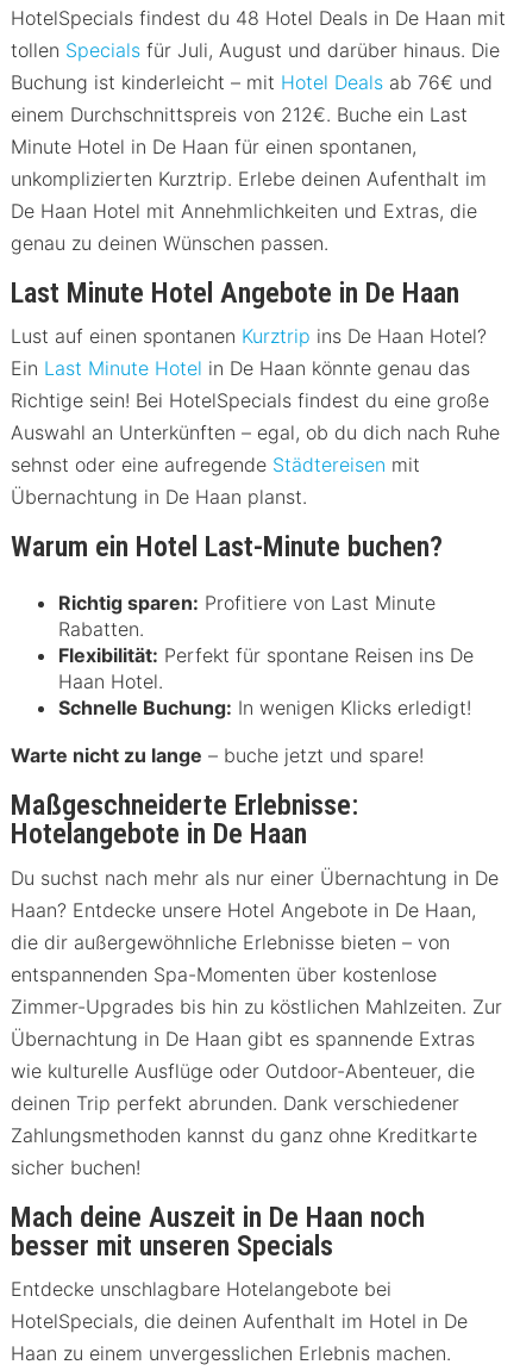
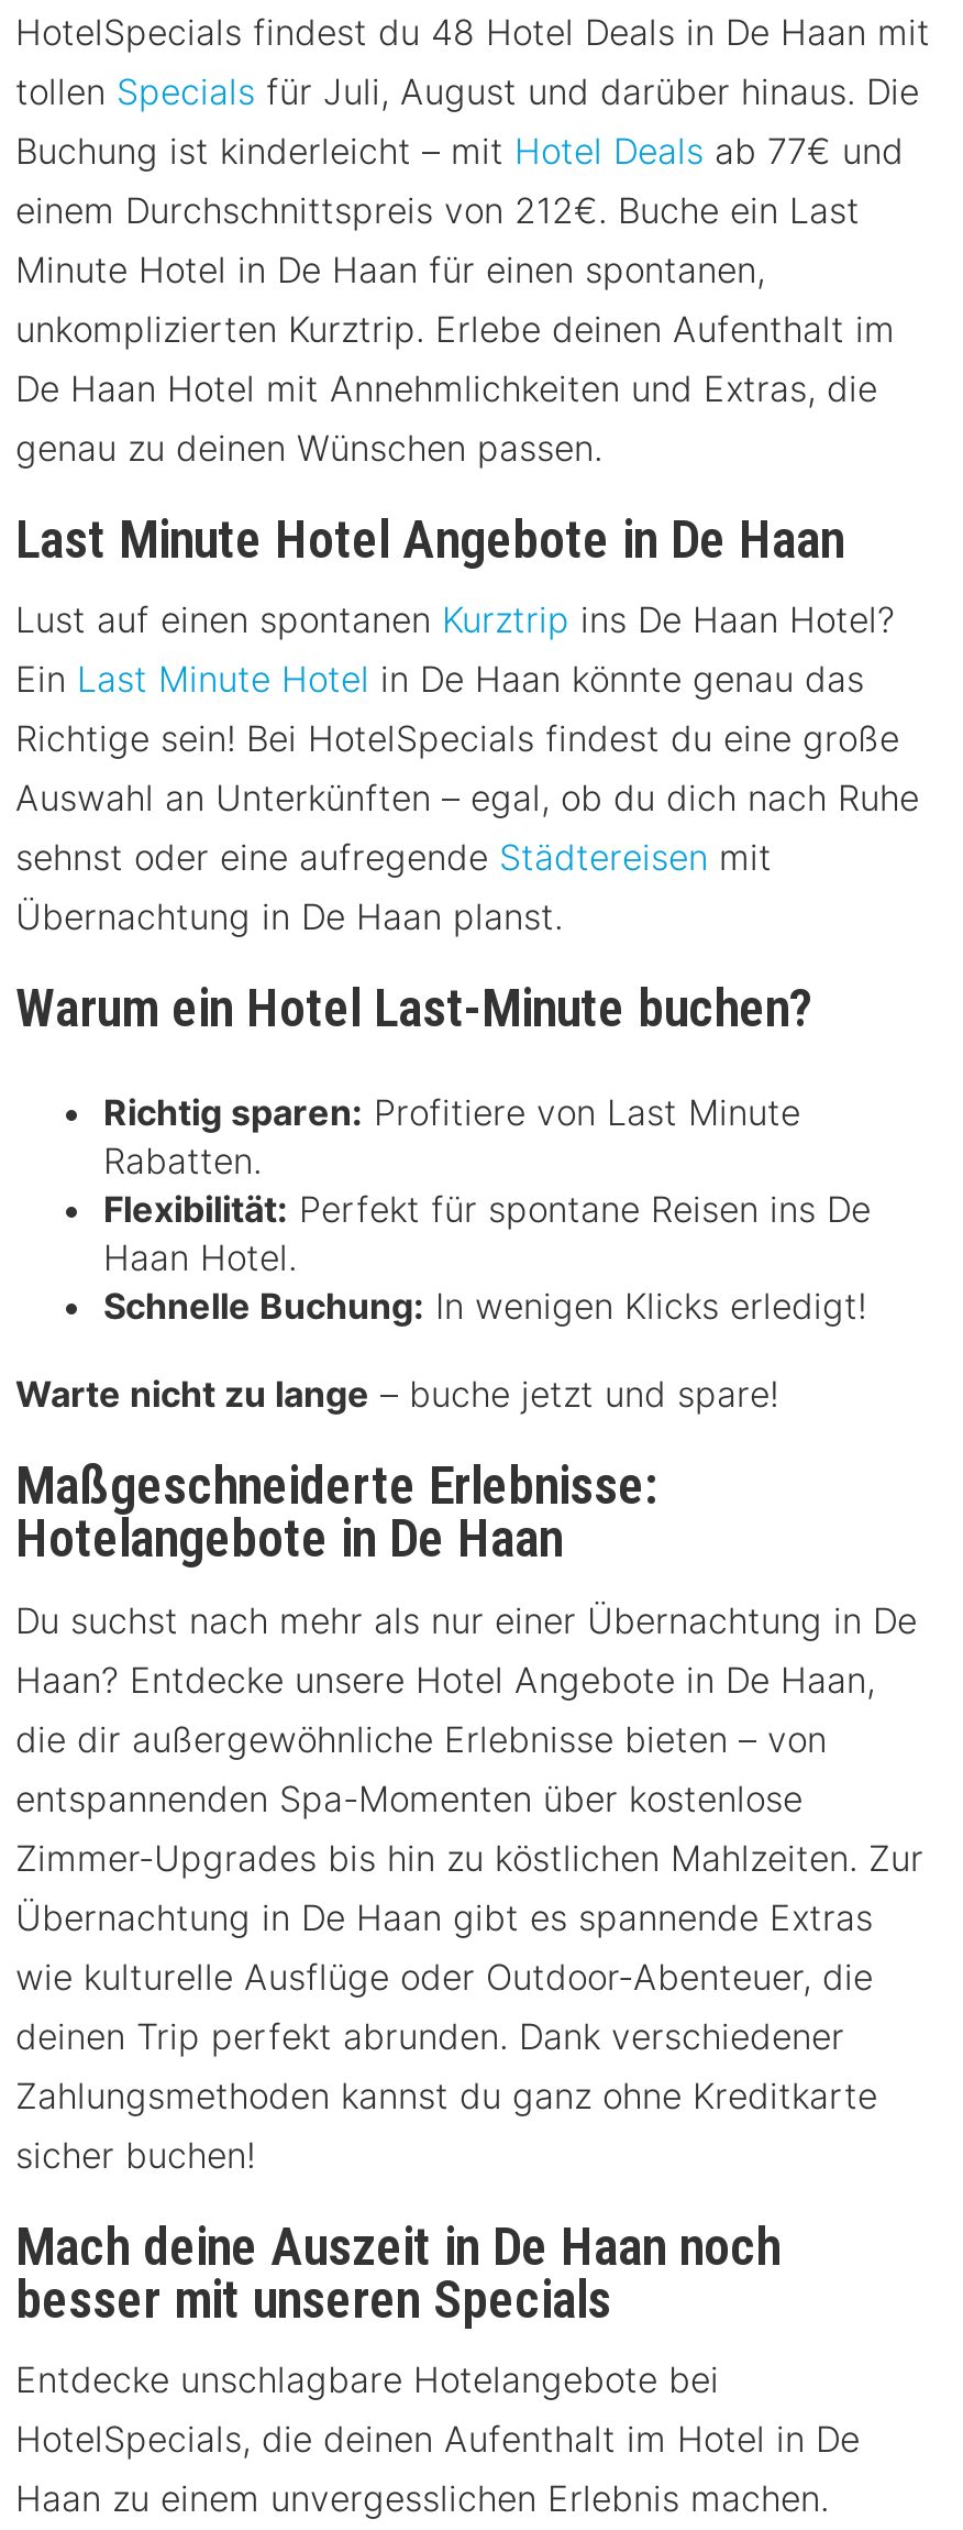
- Buchung ist kinderleicht – mit Hotel Deals ab 76€ und
+ Buchung ist kinderleicht – mit Hotel Deals ab 77€ und
